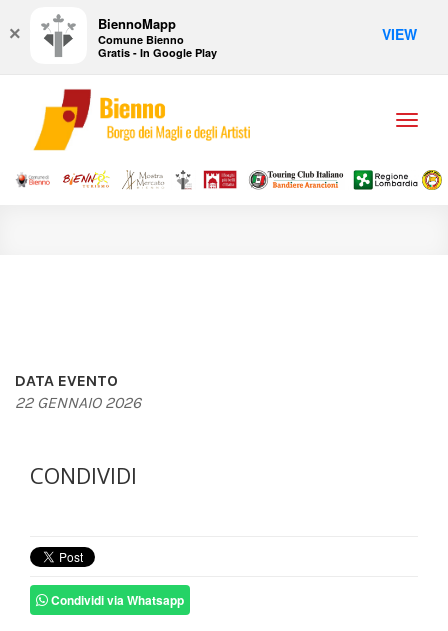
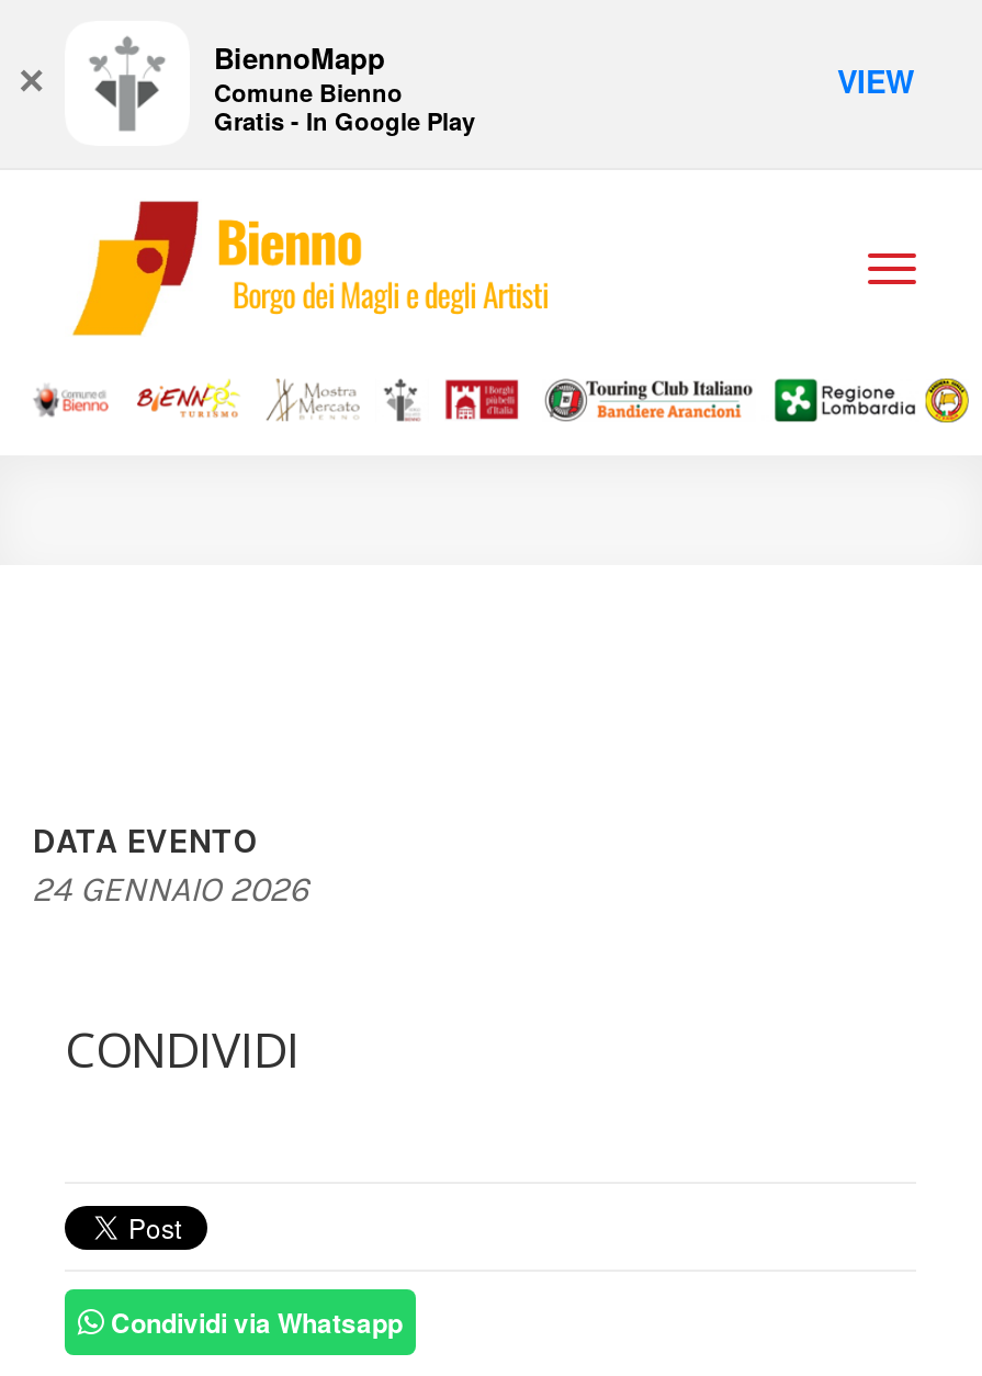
- 22 GENNAIO 2026
+ 24 GENNAIO 2026
